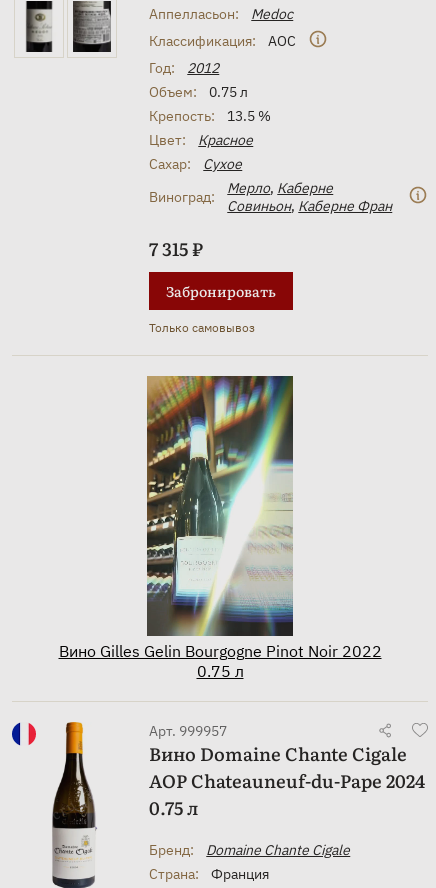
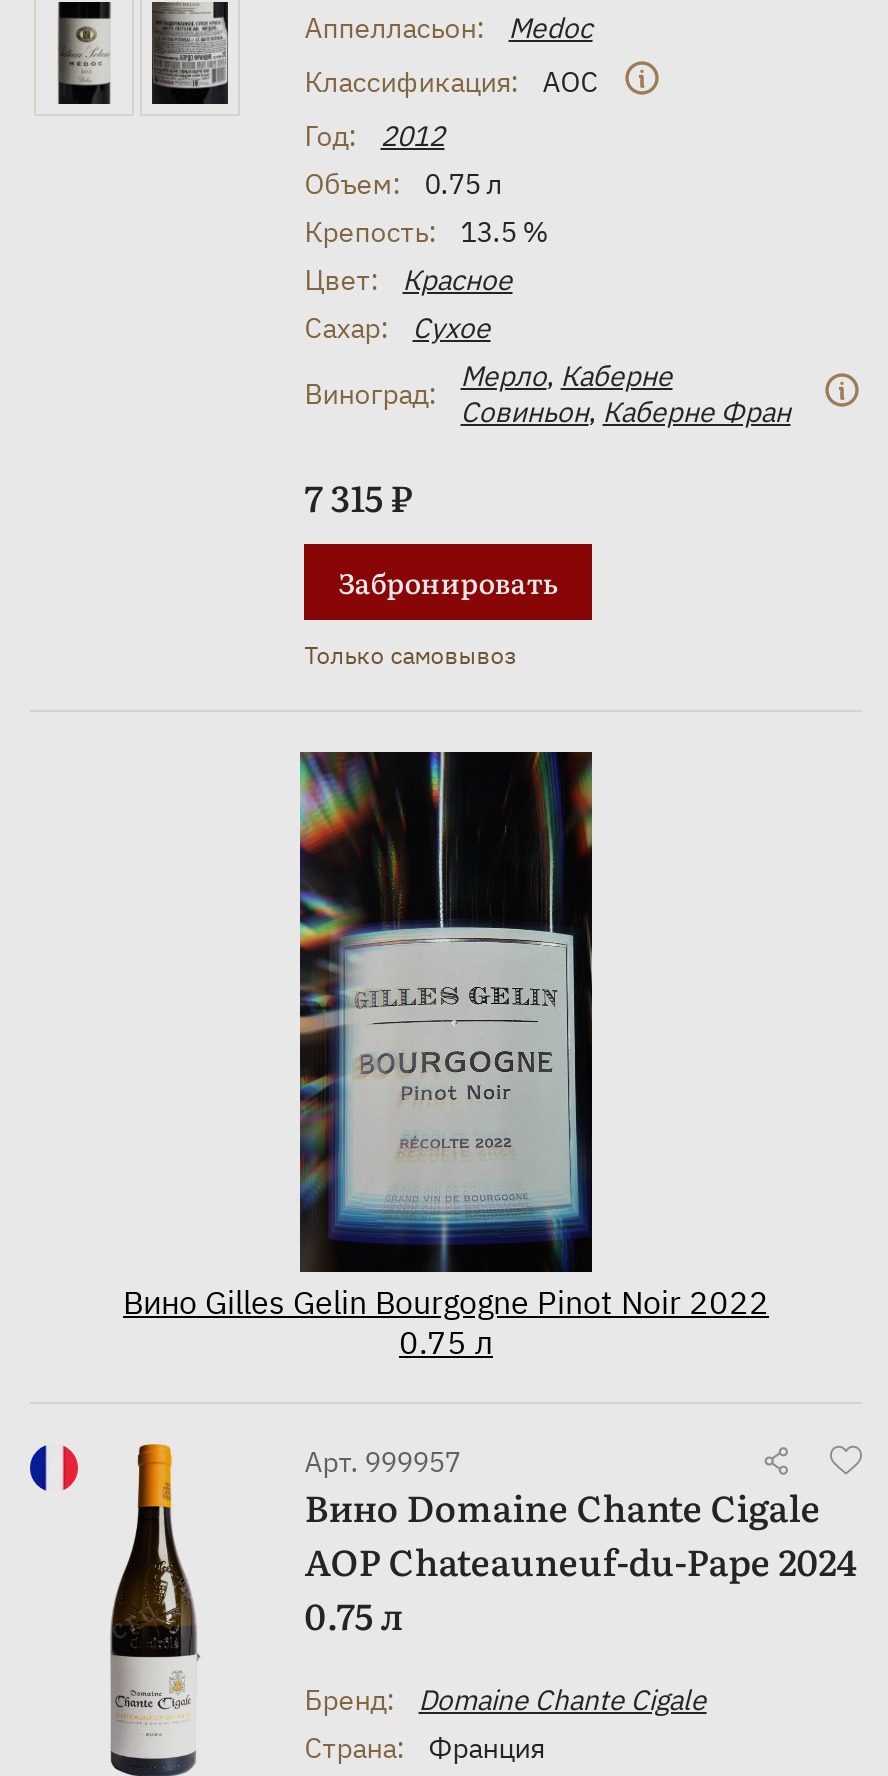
- [image]
+ [image]
